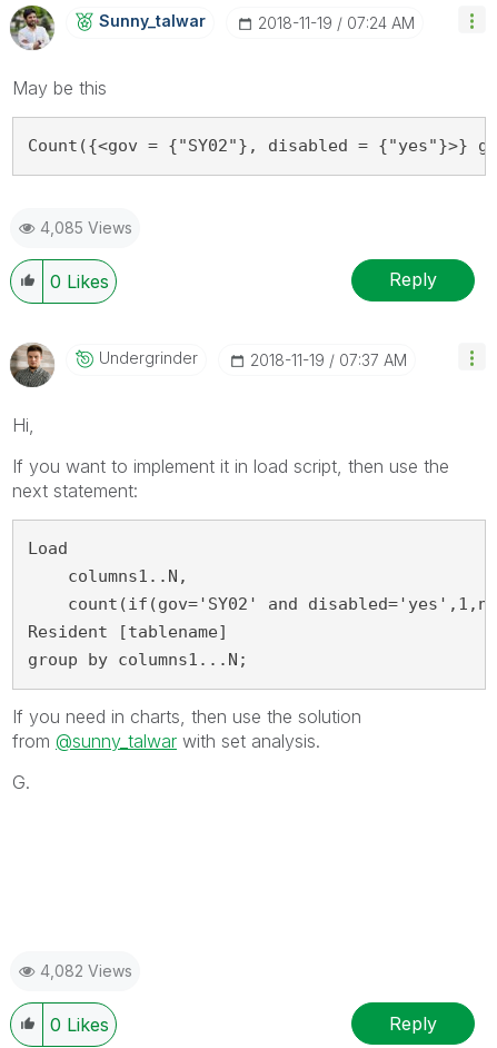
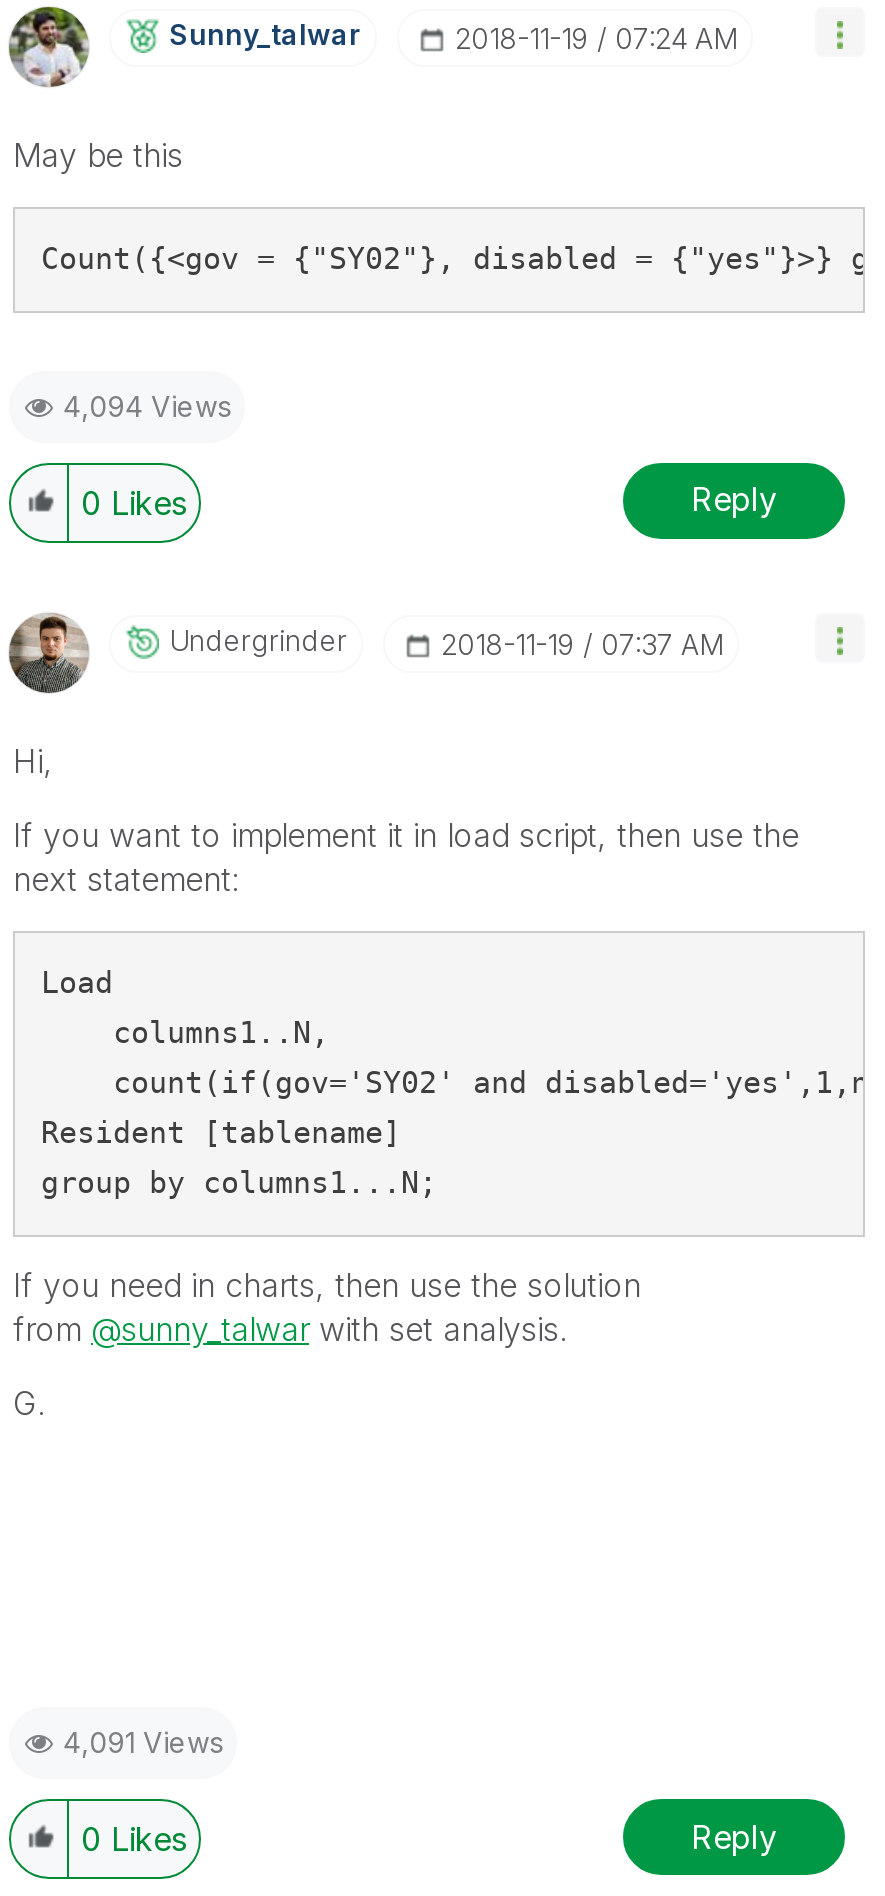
- 4,085 Views
+ 4,094 Views

- 4,082 Views
+ 4,091 Views
